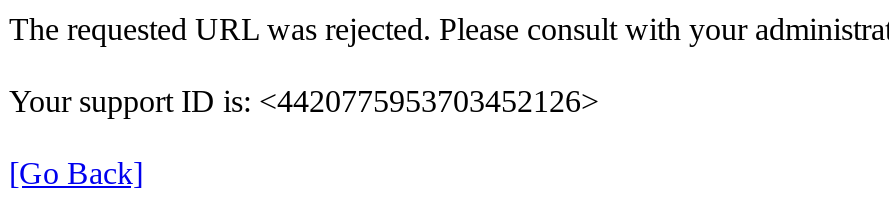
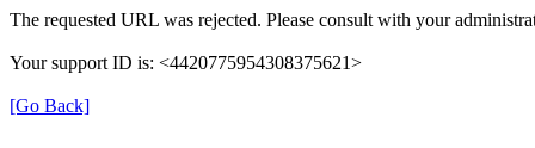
- Your support ID is: <4420775953703452126>
+ Your support ID is: <4420775954308375621>
